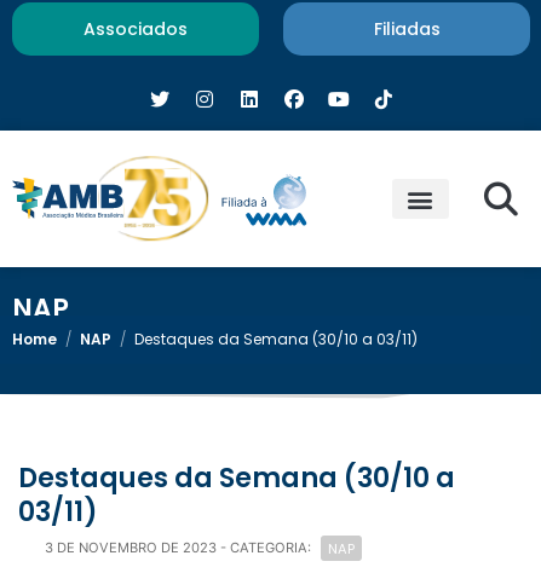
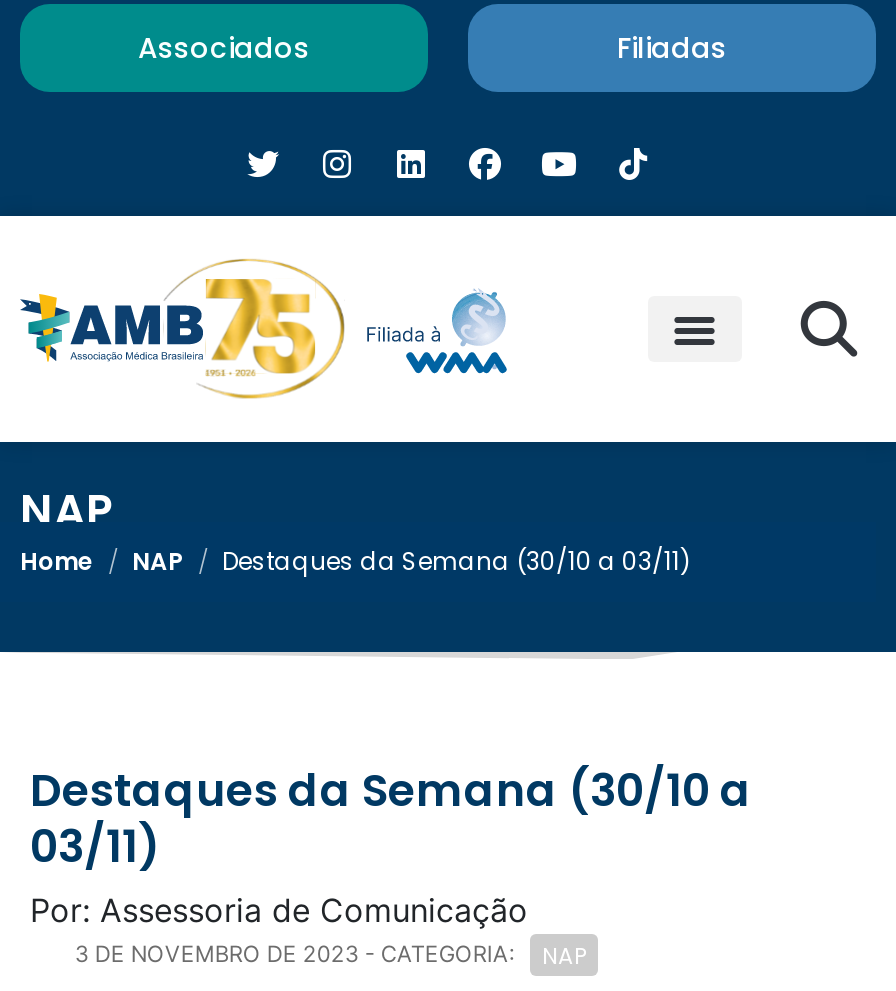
+ Por: Assessoria de Comunicação
